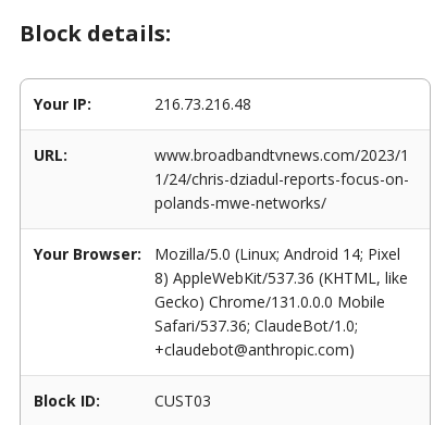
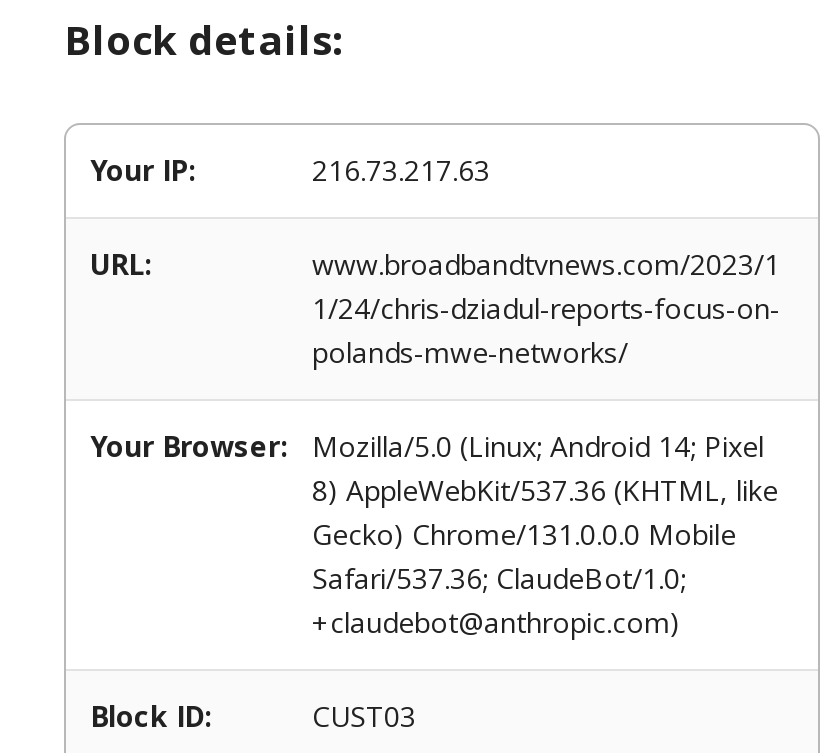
- 216.73.216.48
+ 216.73.217.63
